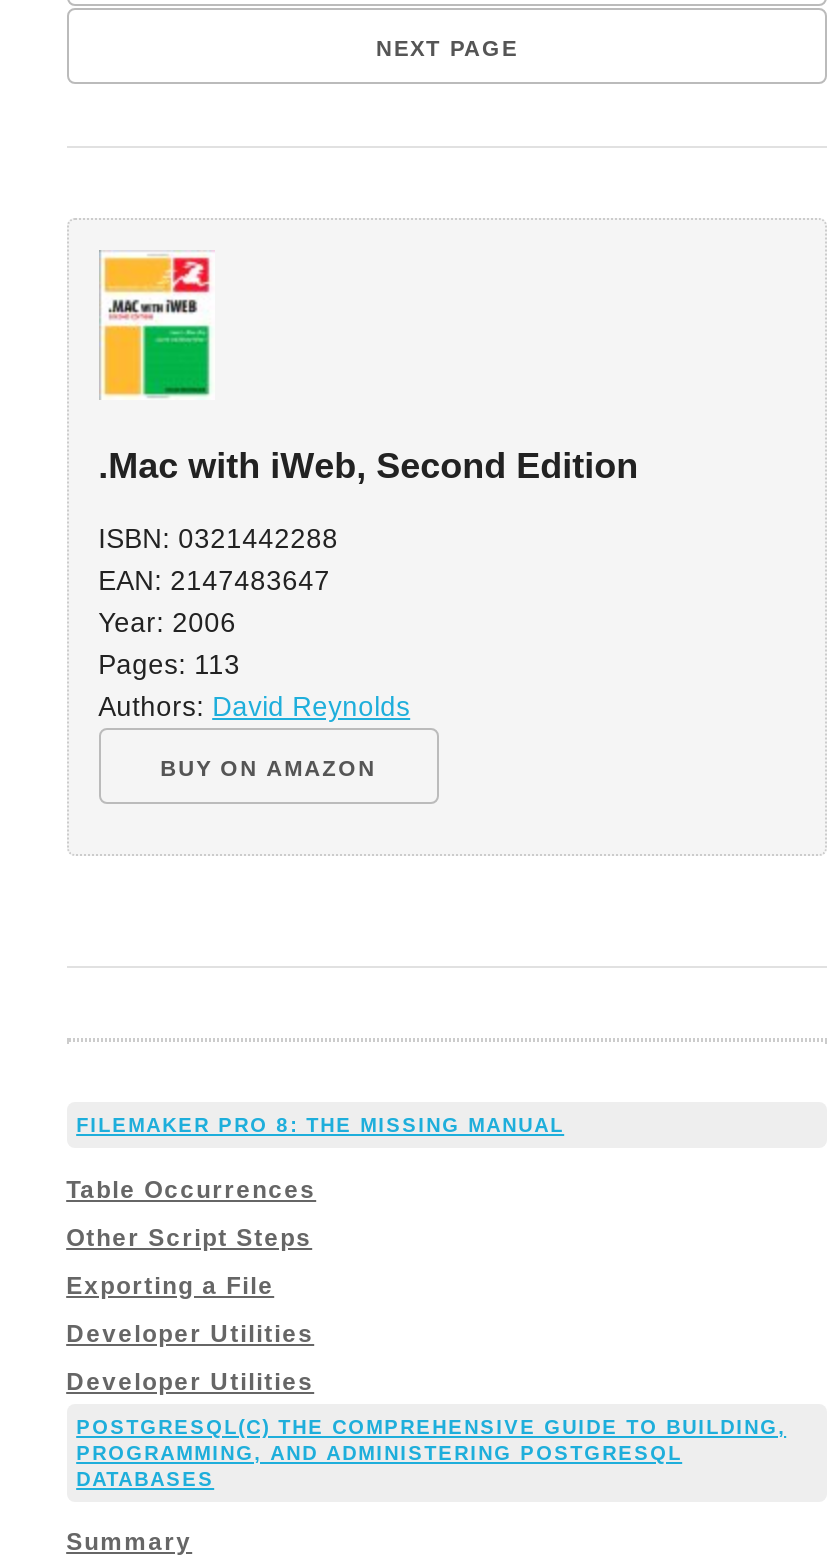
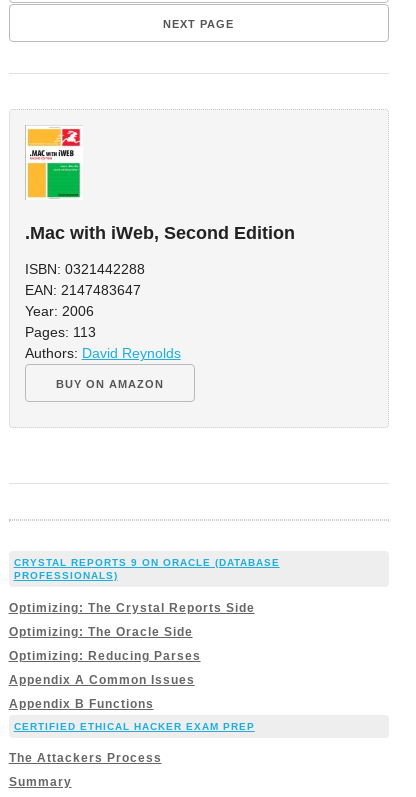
- FILEMAKER PRO 8: THE MISSING MANUAL
- Table Occurrences
- Other Script Steps
- Exporting a File
- Developer Utilities
- Developer Utilities
- POSTGRESQL(C) THE COMPREHENSIVE GUIDE TO BUILDING,
- PROGRAMMING, AND ADMINISTERING POSTGRESQL
- DATABASES
+ CRYSTAL REPORTS 9 ON ORACLE (DATABASE
+ PROFESSIONALS)
+ Optimizing: The Crystal Reports Side
+ Optimizing: The Oracle Side
+ Optimizing: Reducing Parses
+ Appendix A Common Issues
+ Appendix B Functions
+ CERTIFIED ETHICAL HACKER EXAM PREP
+ The Attackers Process
